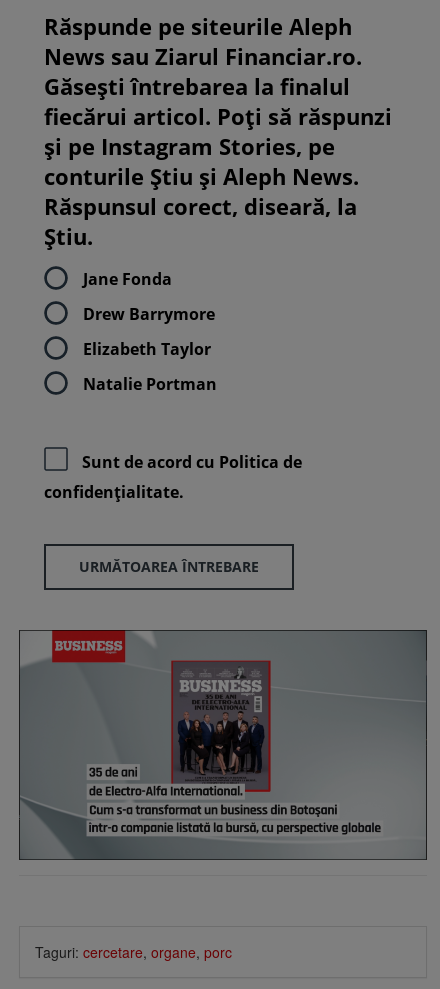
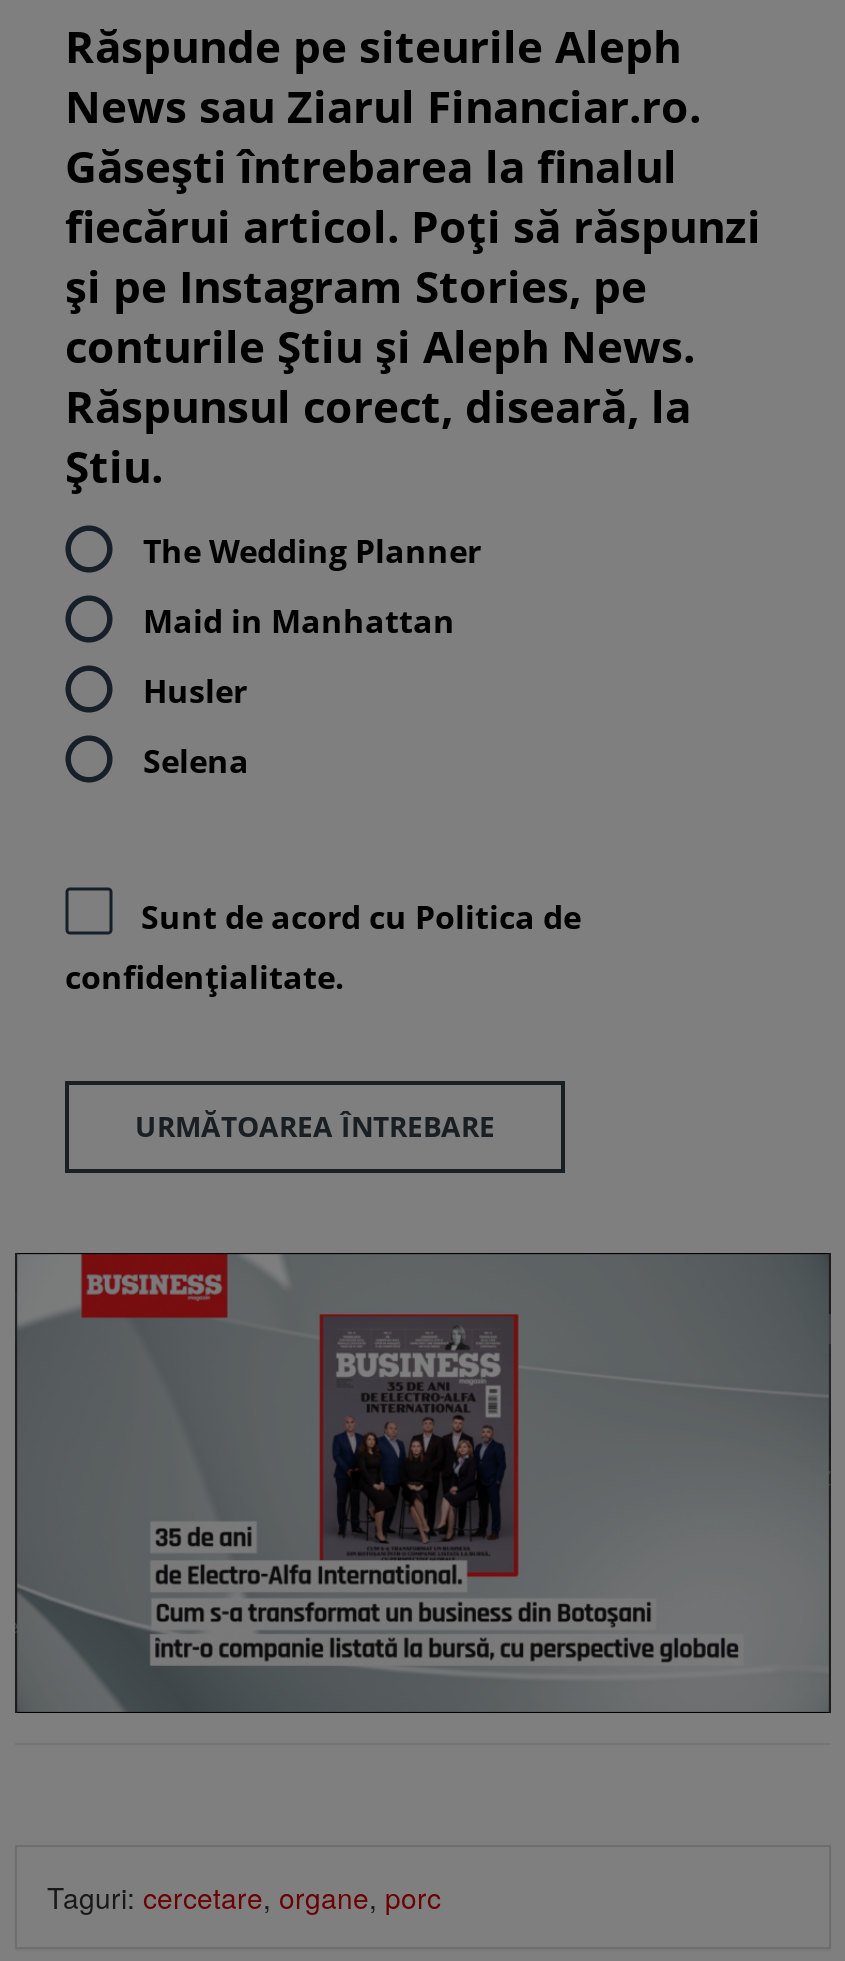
- Jane Fonda
+ The Wedding Planner

- Drew Barrymore
+ Maid in Manhattan

- Elizabeth Taylor
+ Husler

- Natalie Portman
+ Selena
